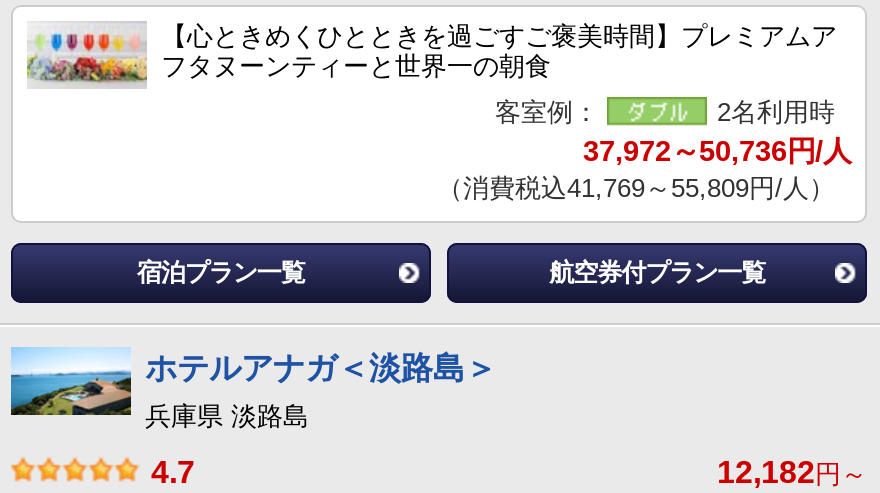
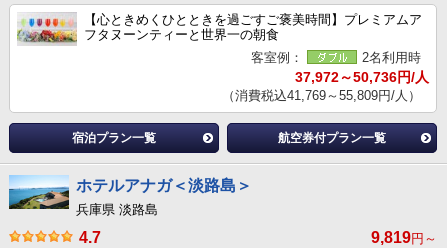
- 12,182円～
+ 9,819円～
